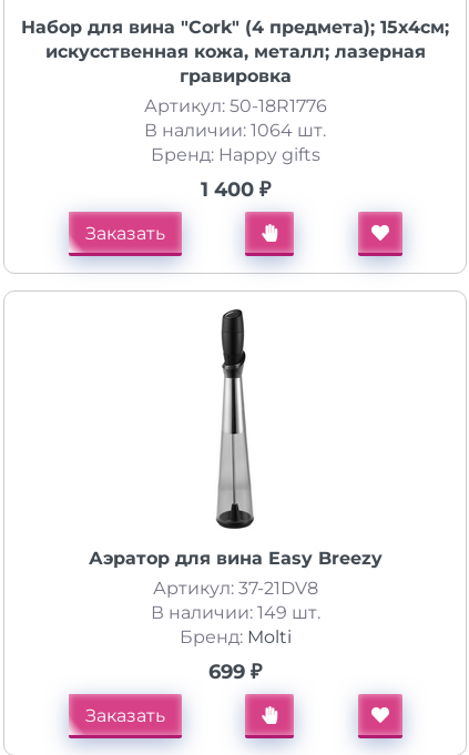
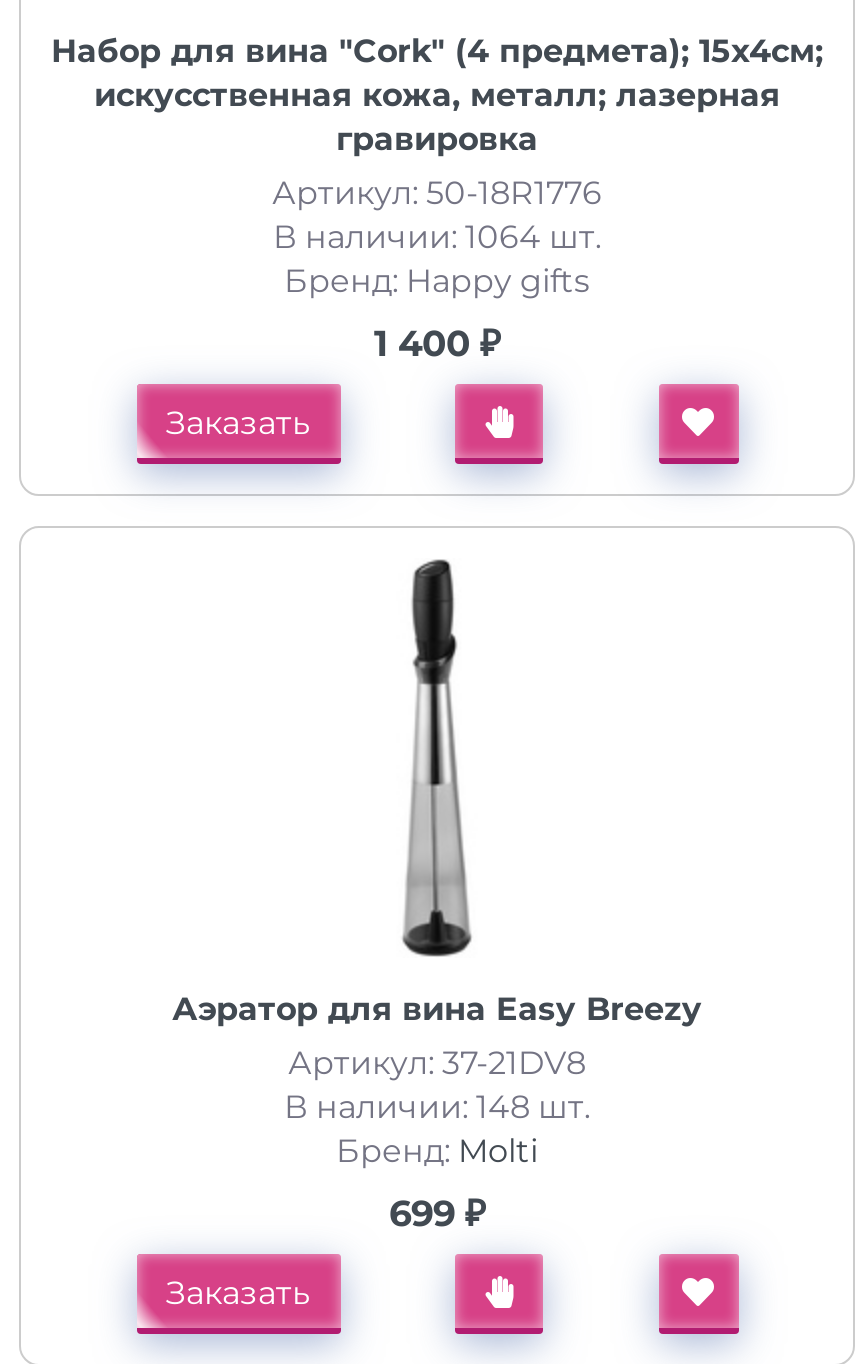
- В наличии: 149 шт.
+ В наличии: 148 шт.
